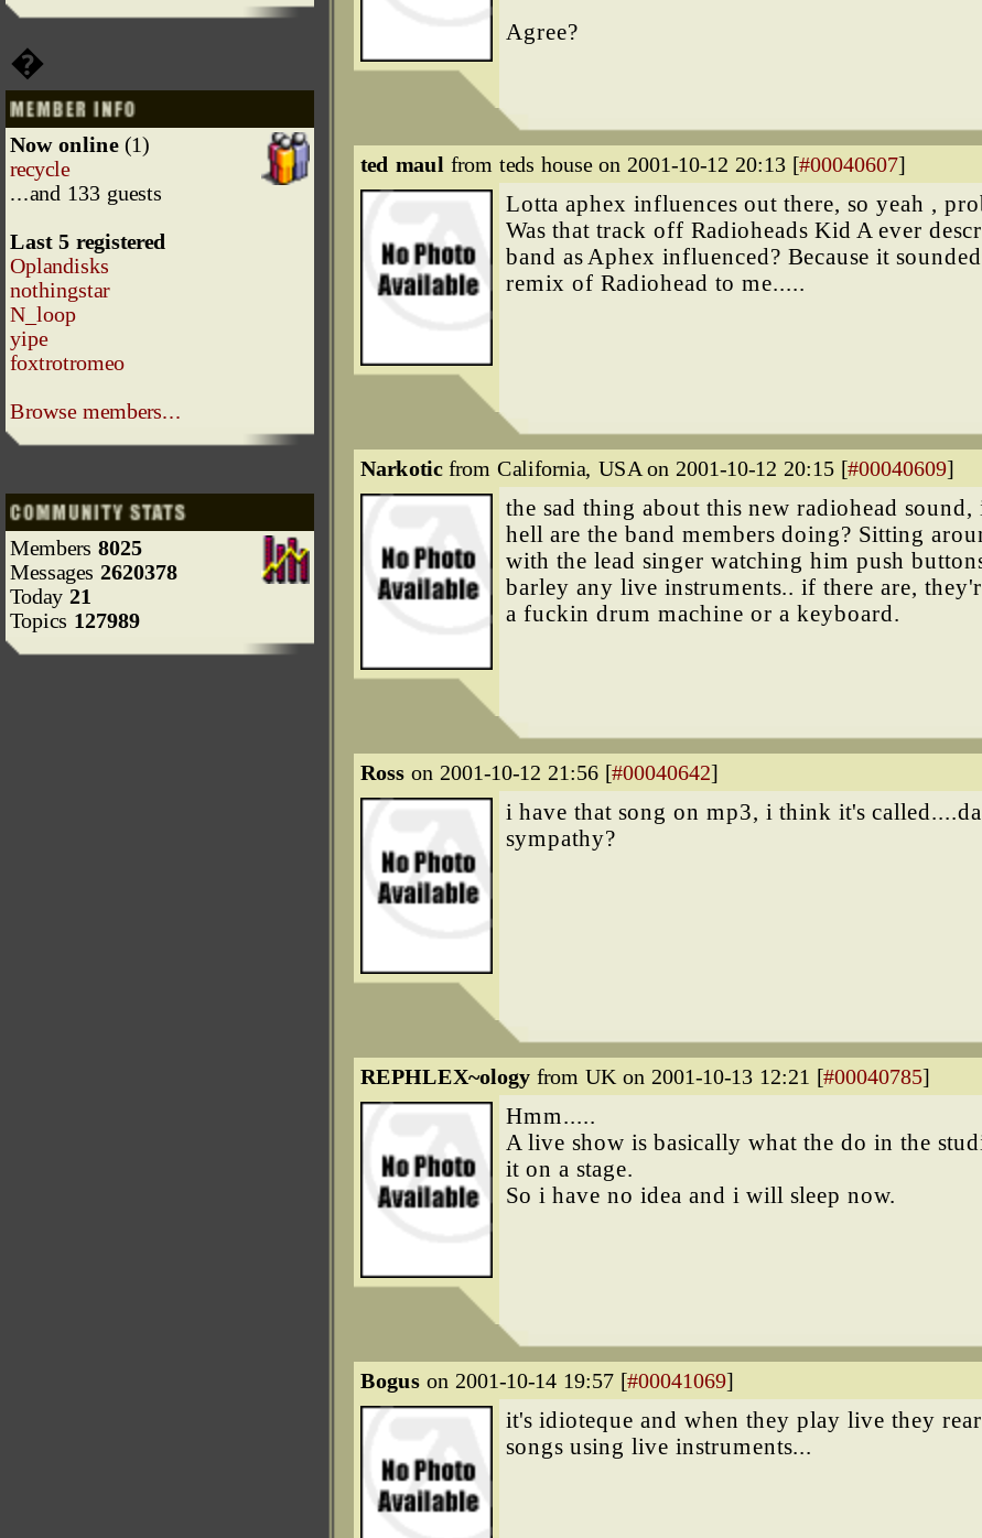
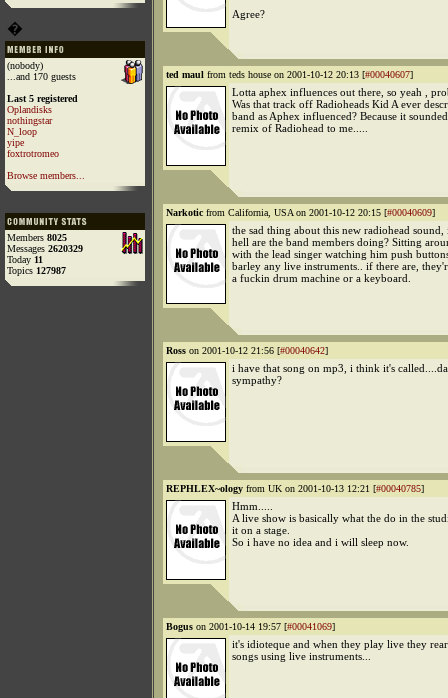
- Now online (1)
- recycle
- ...and 133 guests
+ (nobody)
+ ...and 170 guests

- Messages 2620378
+ Messages 2620329

- Today21
+ Today11

- Topics 127989
+ Topics 127987
